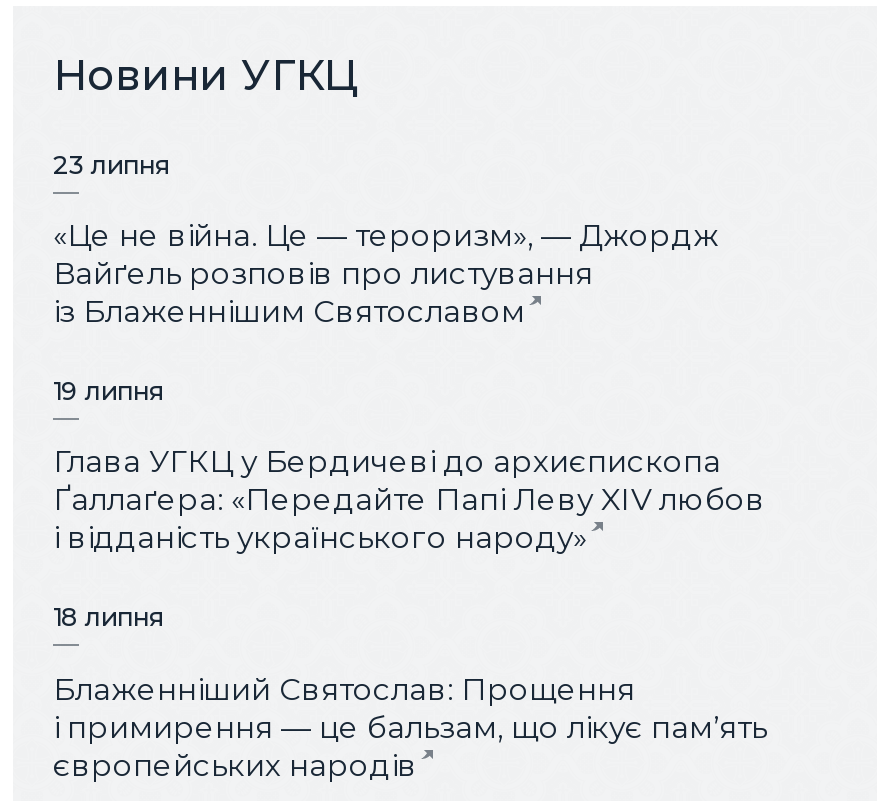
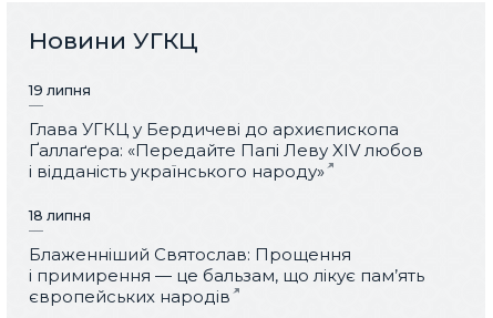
- 23 липня
- «Це не війна. Це — тероризм», — Джордж
- Вайґель розповів про листування
- із Блаженнішим Святославом
